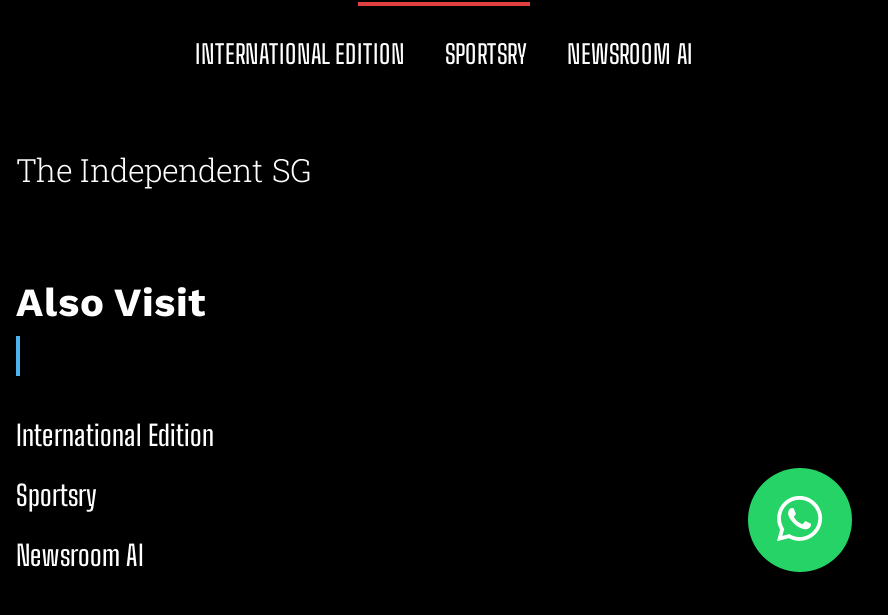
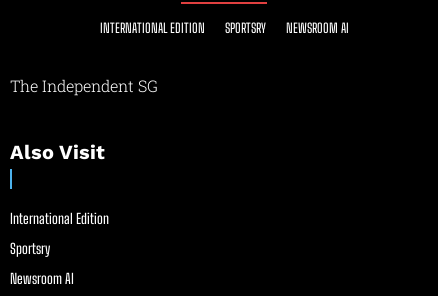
- [image]
